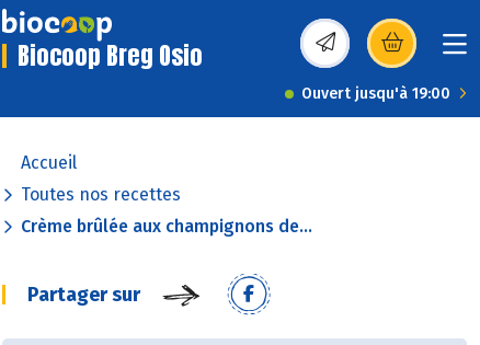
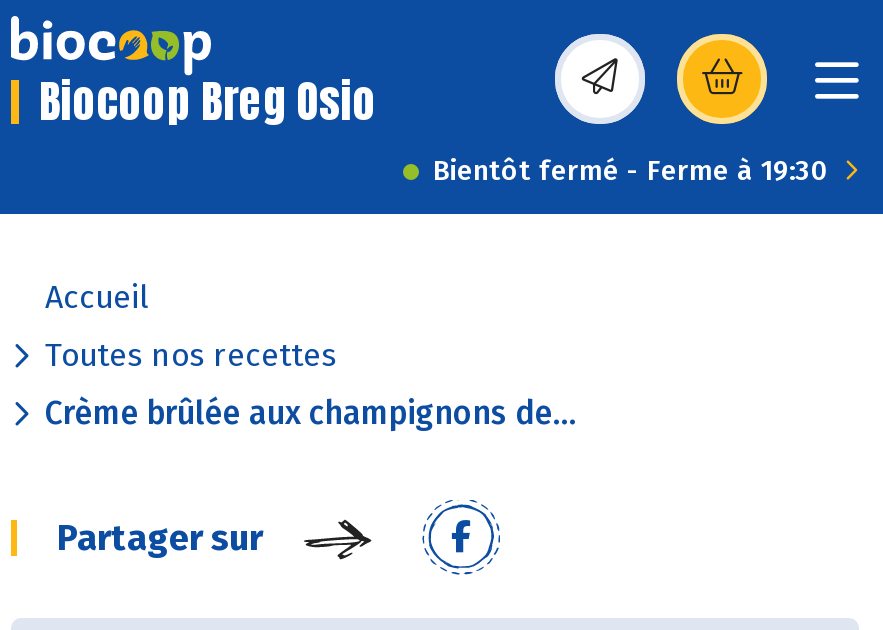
- Ouvert jusqu'à 19:00
+ Bientôt fermé - Ferme à 19:30
